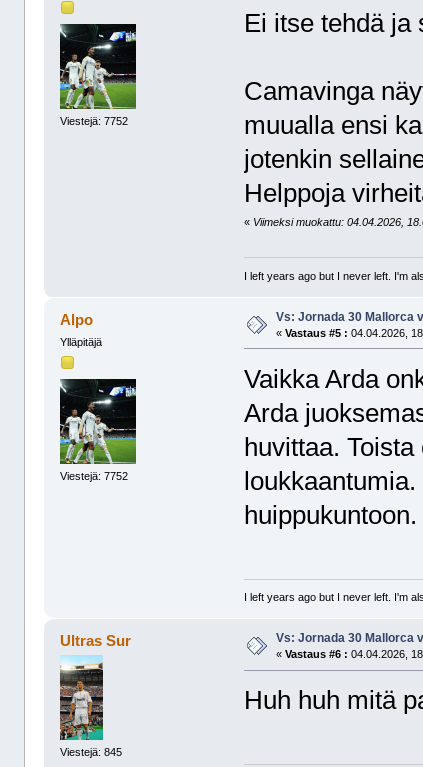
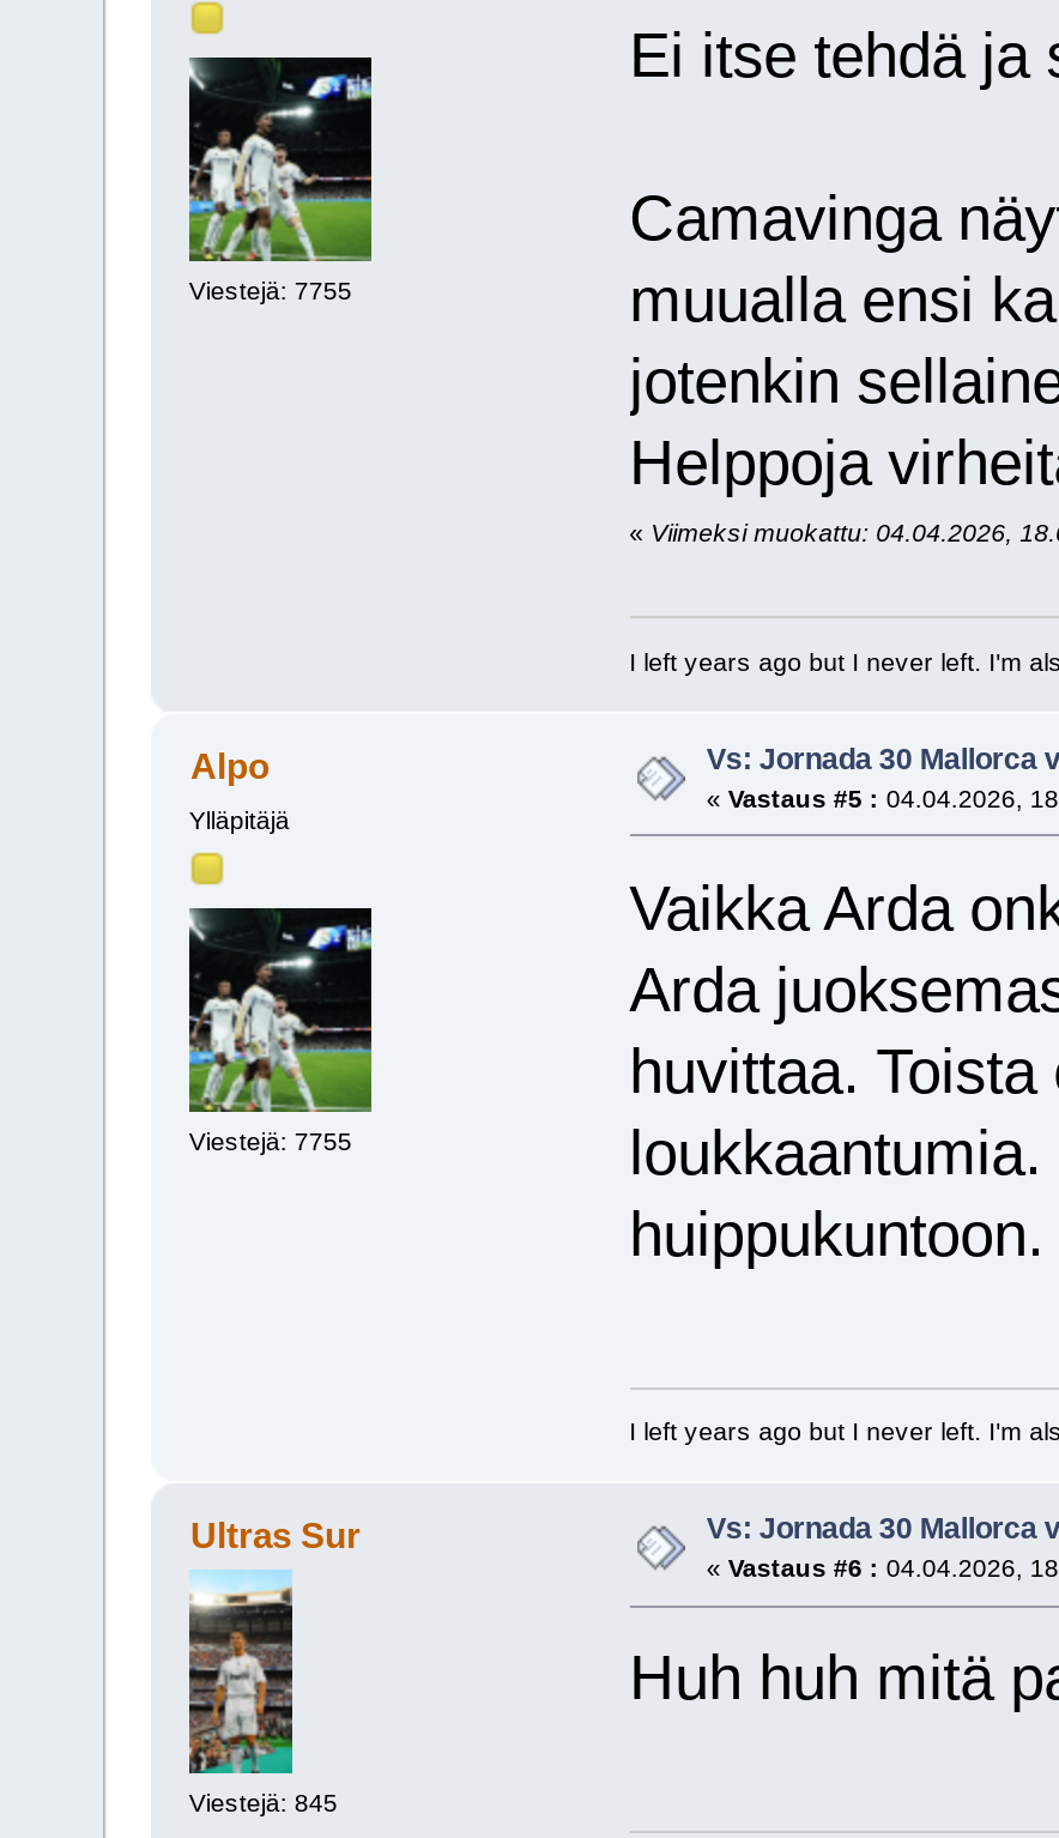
- Viestejä: 7752
+ Viestejä: 7755

- Viestejä: 7752
+ Viestejä: 7755
